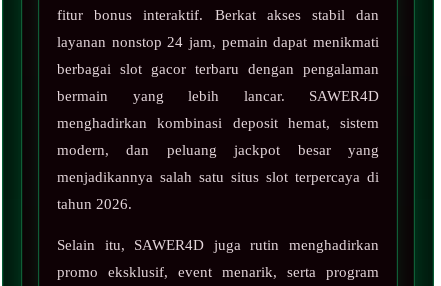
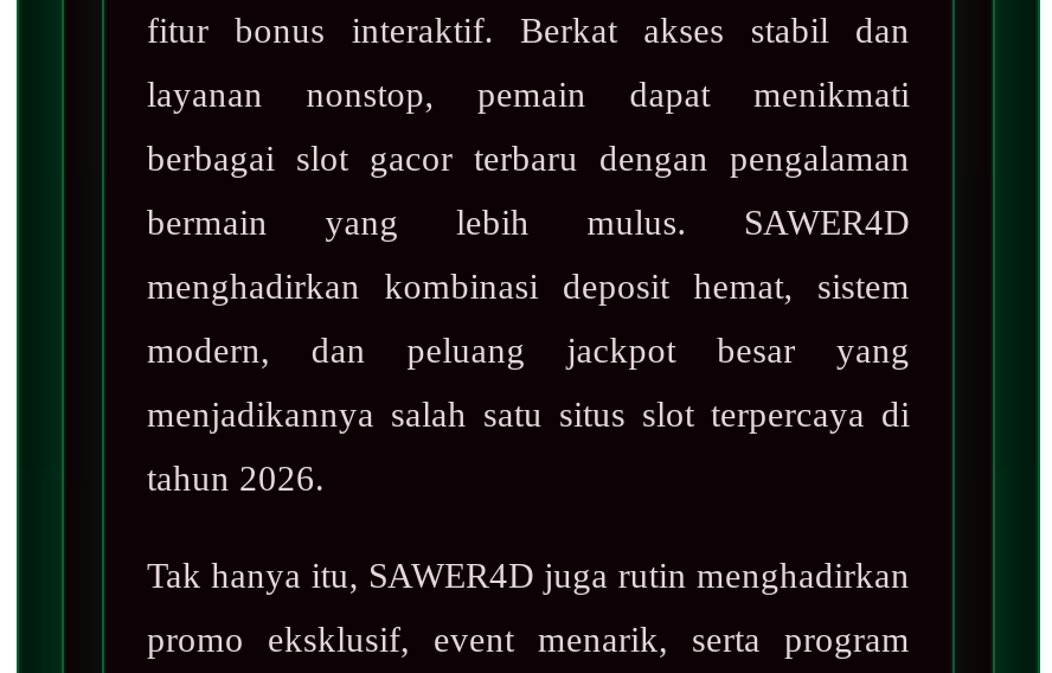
- layanan nonstop 24 jam, pemain dapat menikmati
+ layanan nonstop, pemain dapat menikmati

- bermain yang lebih lancar. SAWER4D
+ bermain yang lebih mulus. SAWER4D

- Selain itu, SAWER4D juga rutin menghadirkan
+ Tak hanya itu, SAWER4D juga rutin menghadirkan
